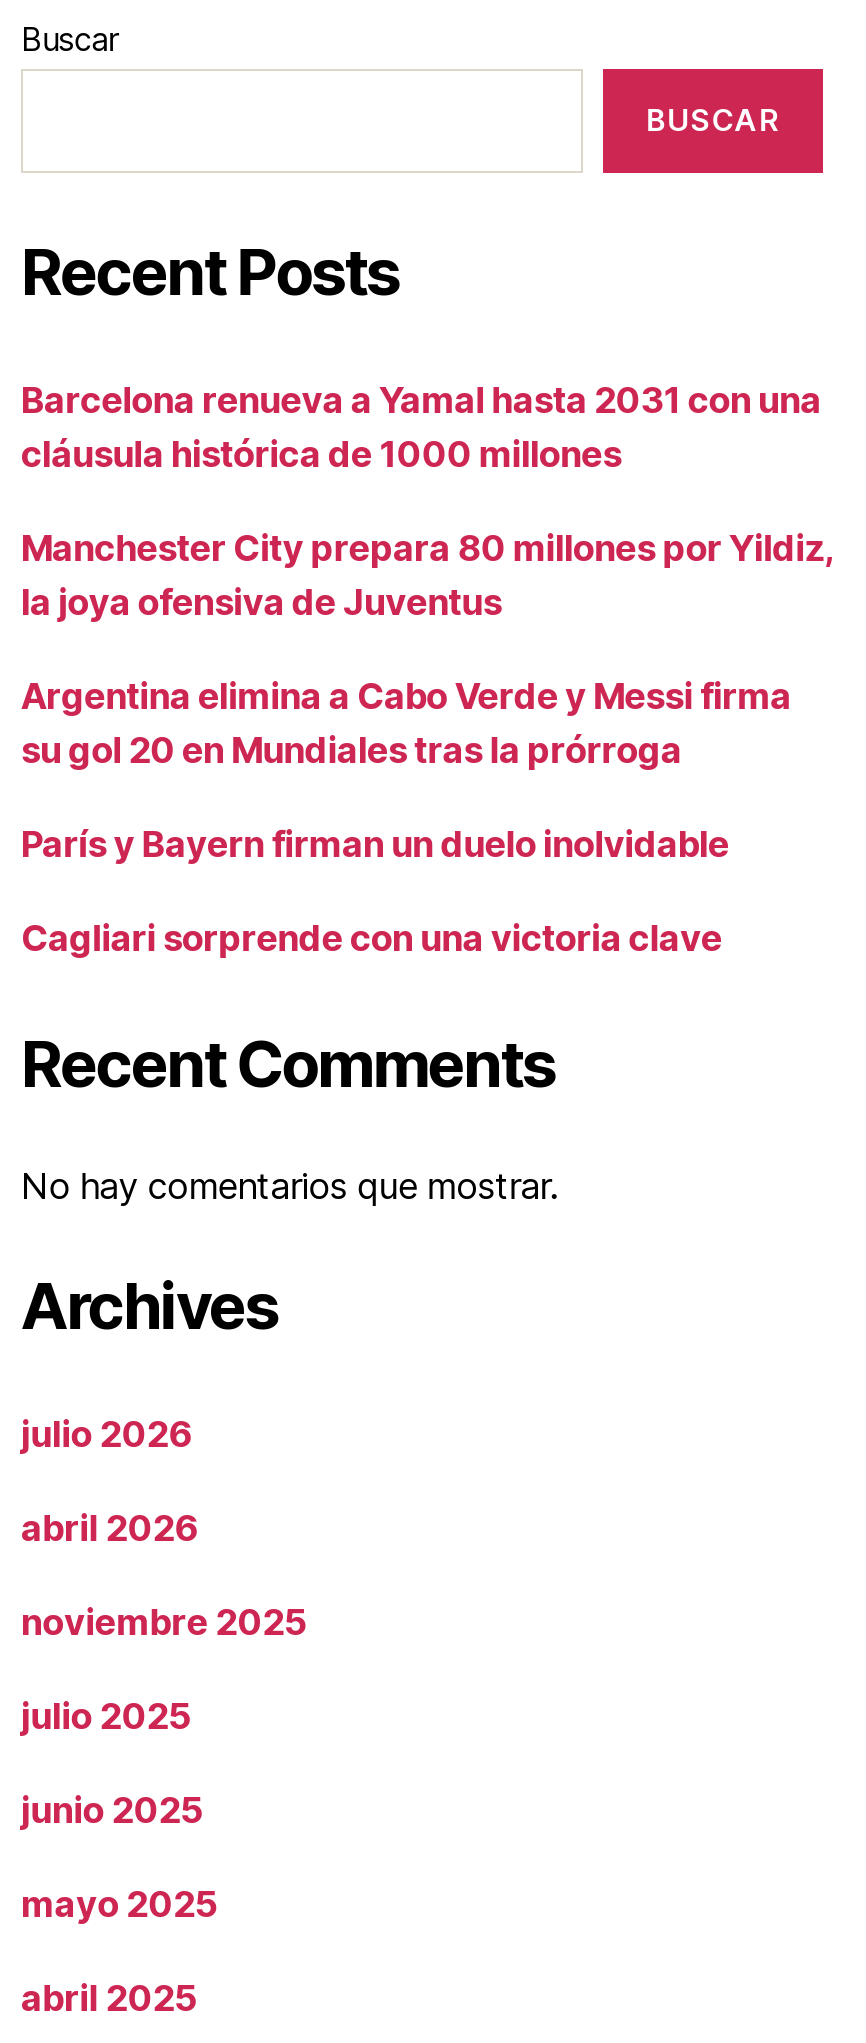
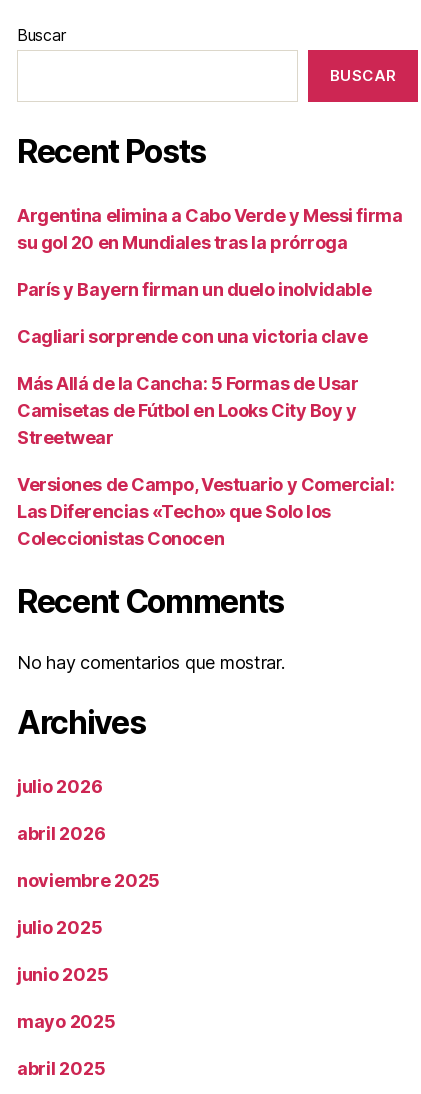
- Barcelona renueva a Yamal hasta 2031 con una
- cláusula histórica de 1000 millones
- Manchester City prepara 80 millones por Yildiz,
- la joya ofensiva de Juventus

moved up: Argentina elimina a Cabo Verde y Messi firma | su gol 20 en Mundiales tras la prórroga | París y Bayern firman un duelo inolvidable | Cagliari sorprende con una victoria clave

+ Más Allá de la Cancha: 5 Formas de Usar
+ Camisetas de Fútbol en Looks City Boy y
+ Streetwear
+ Versiones de Campo, Vestuario y Comercial:
+ Las Diferencias «Techo» que Solo los
+ Coleccionistas Conocen
